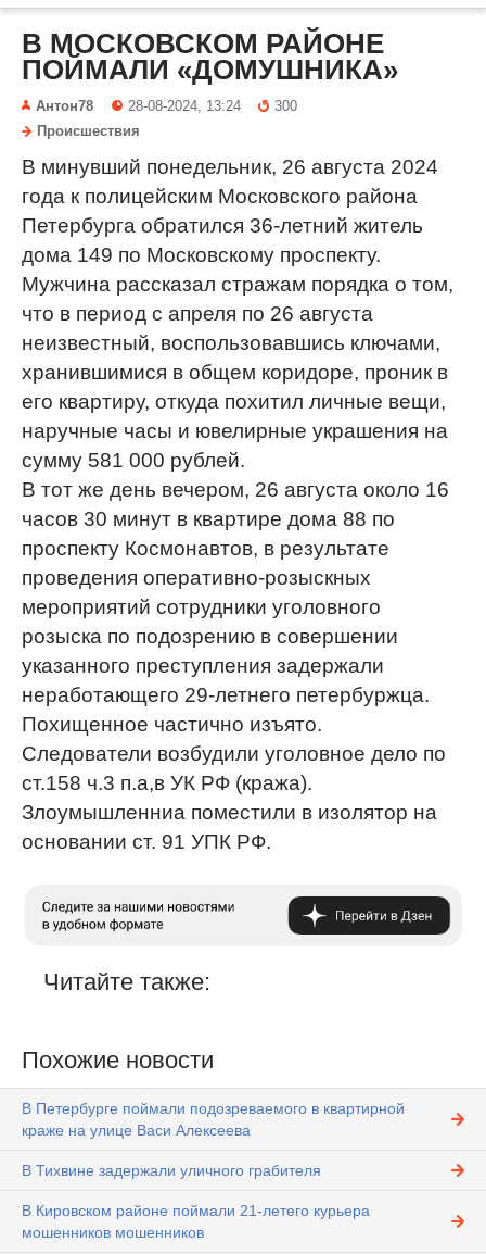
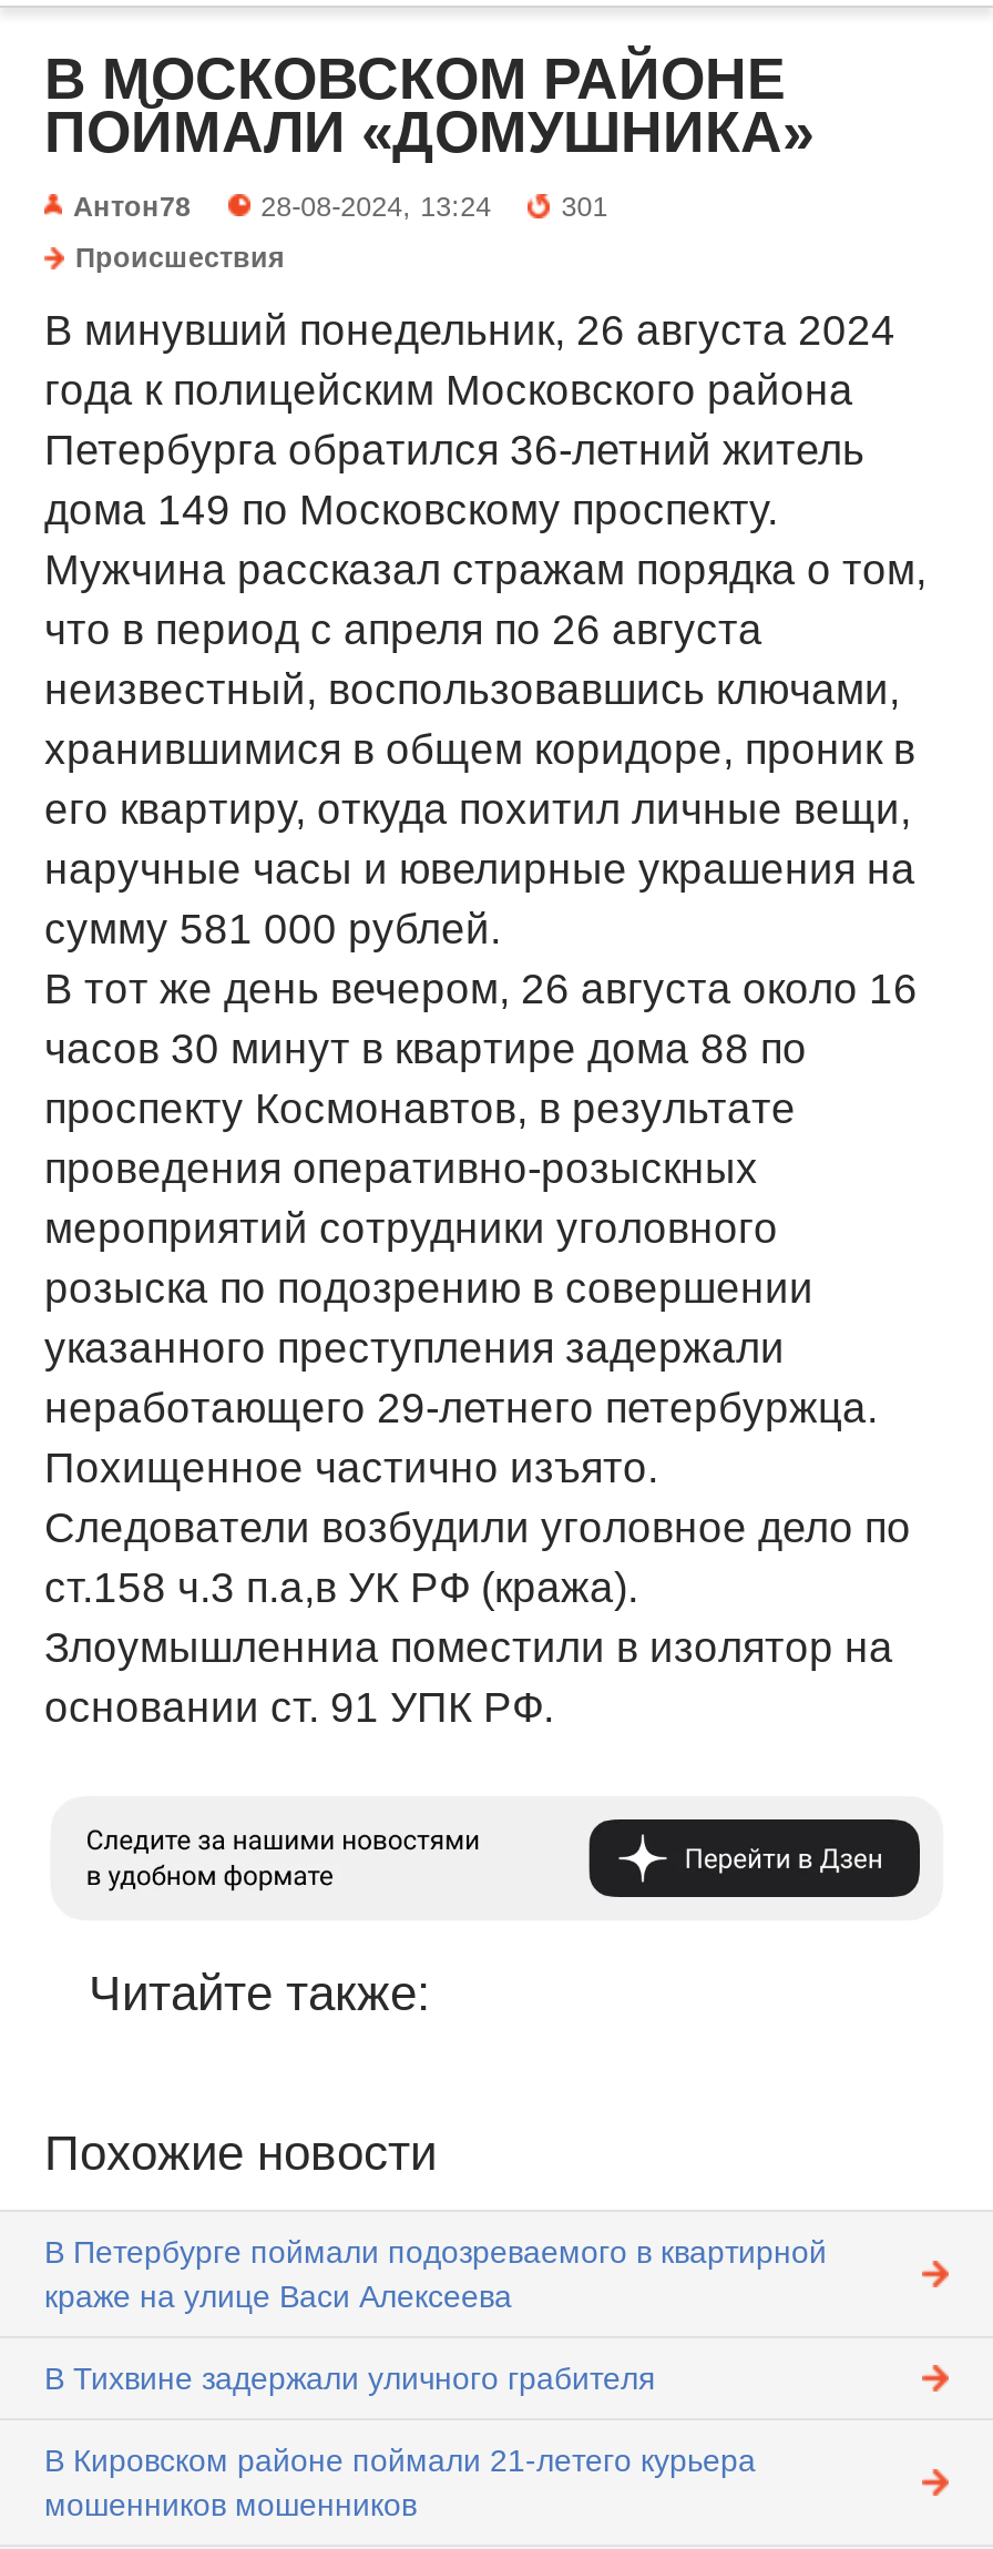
- 300
+ 301
